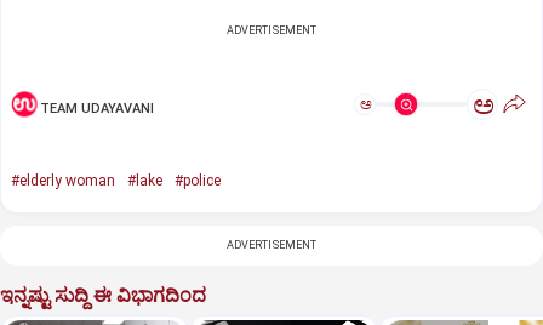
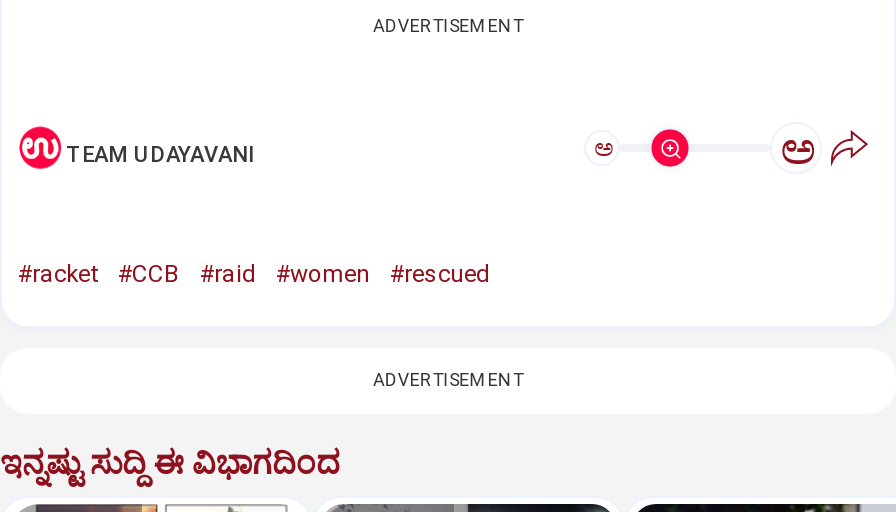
- #elderly woman
- #lake
- #police
+ #racket
+ #CCB
+ #raid
+ #women
+ #rescued
